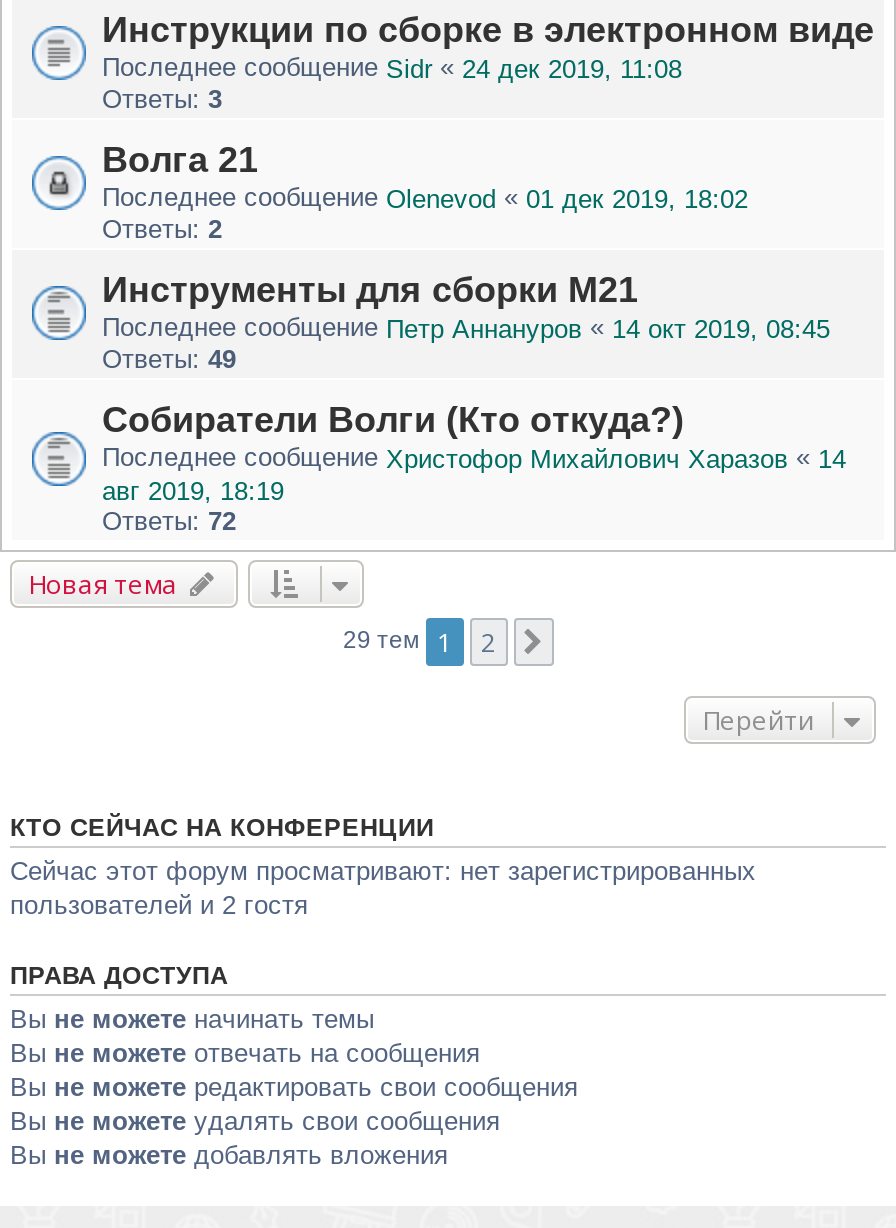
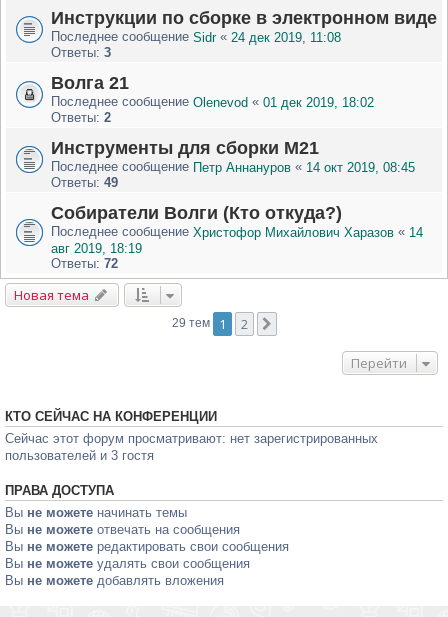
- пользователей и 2 гостя
+ пользователей и 3 гостя
